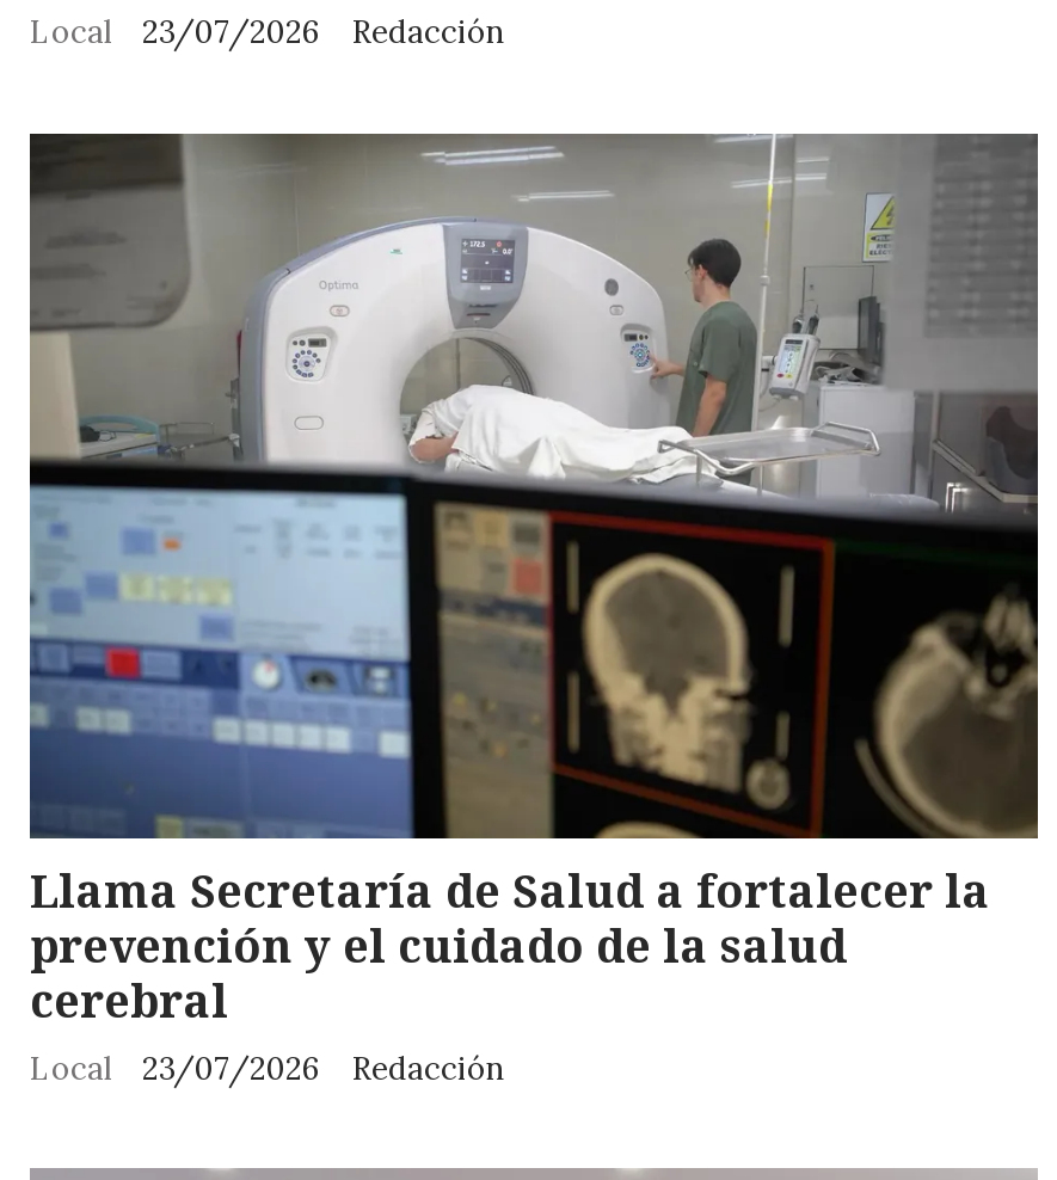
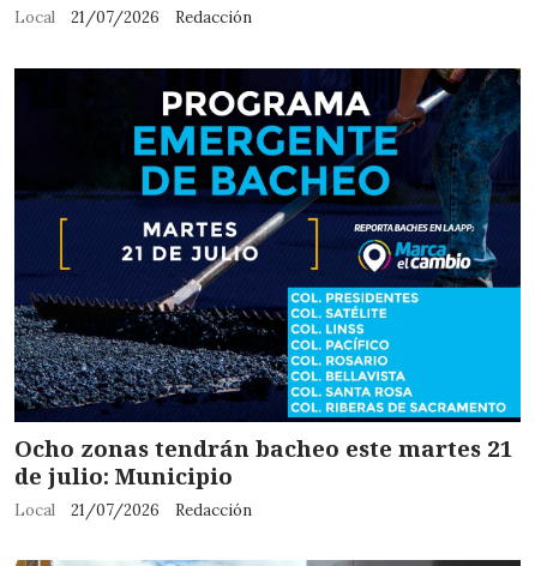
- Local 23/07/2026 Redacción
+ Local 21/07/2026 Redacción

- [image]
- Llama Secretaría de Salud a fortalecer la
- prevención y el cuidado de la salud
- cerebral
+ [image]
+ Ocho zonas tendrán bacheo este martes 21
+ de julio: Municipio

- Local 23/07/2026 Redacción
+ Local 21/07/2026 Redacción
